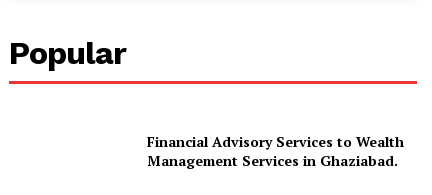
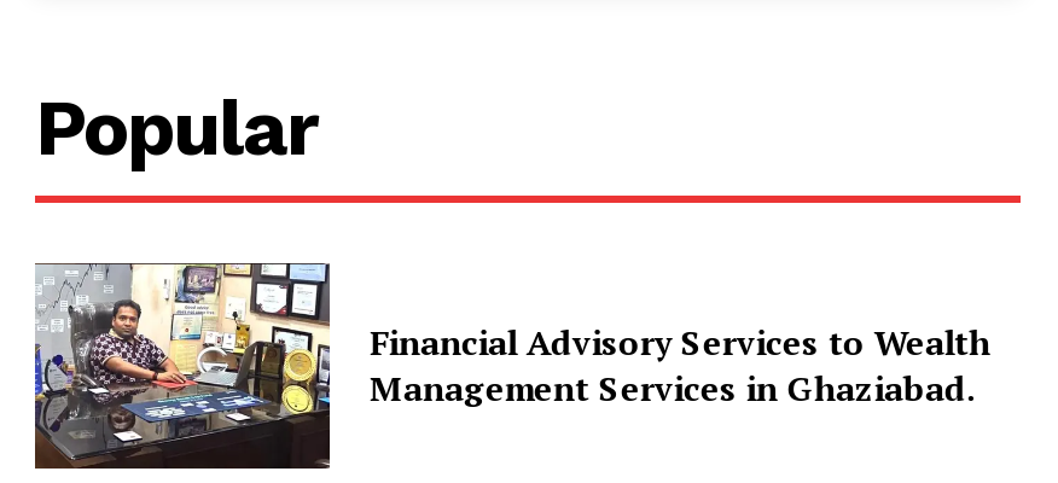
+ [image]
